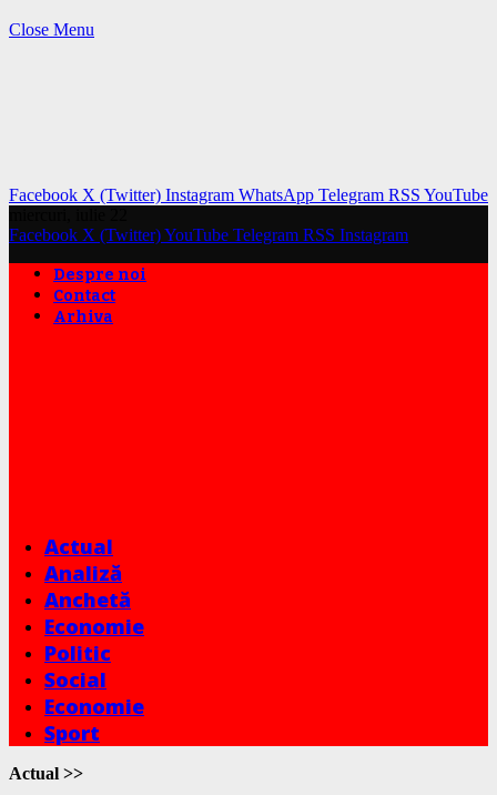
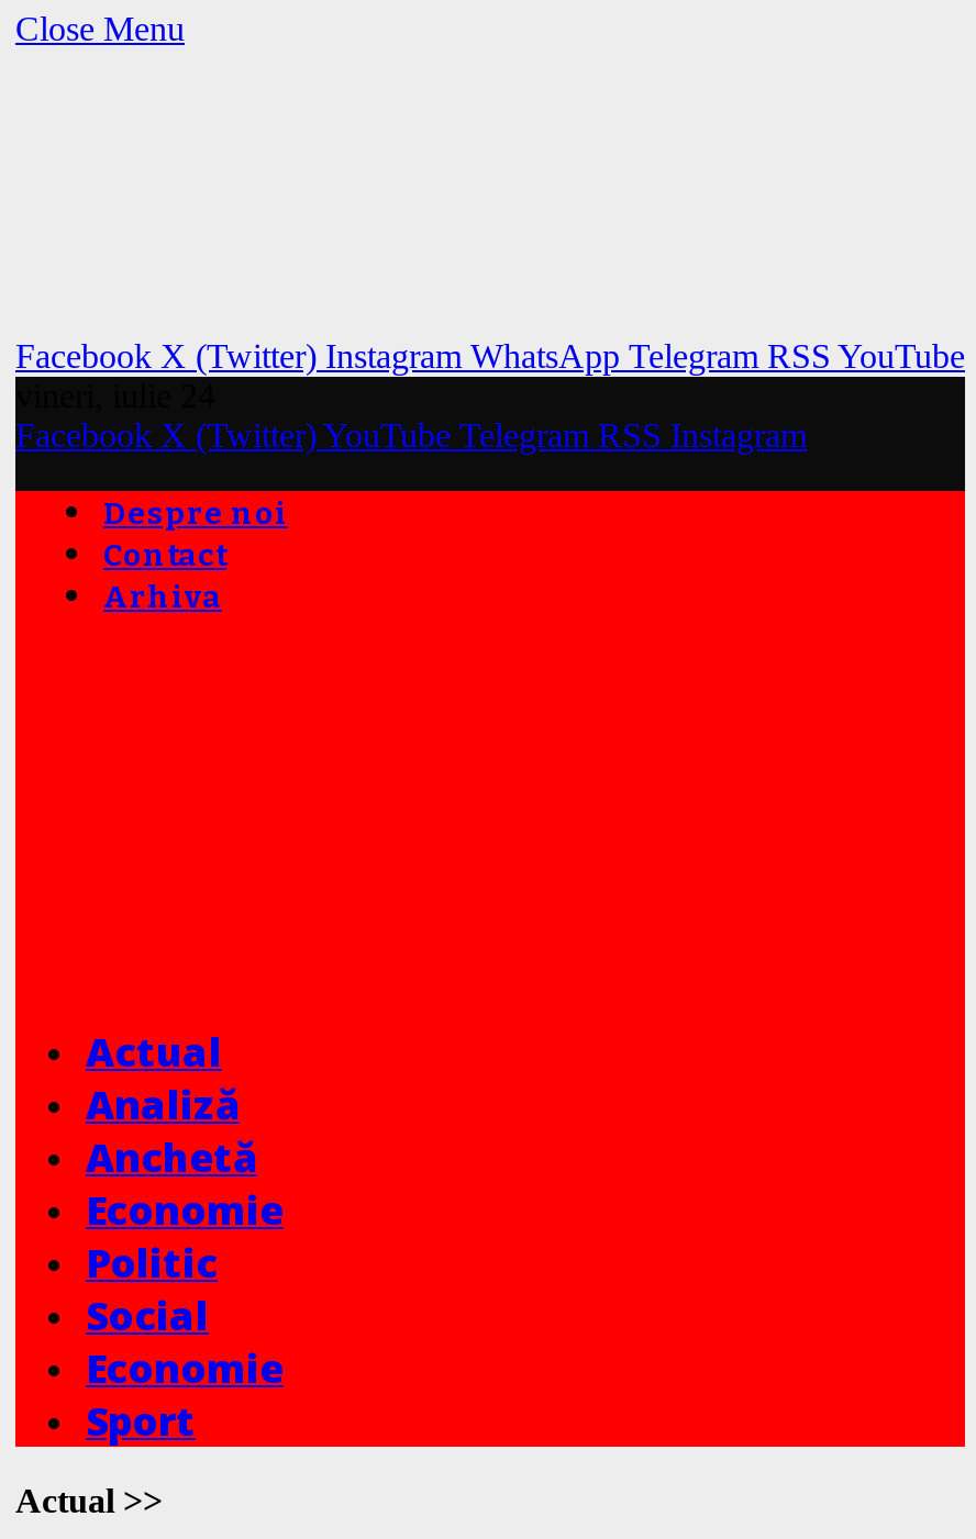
- miercuri, iulie 22
+ vineri, iulie 24
